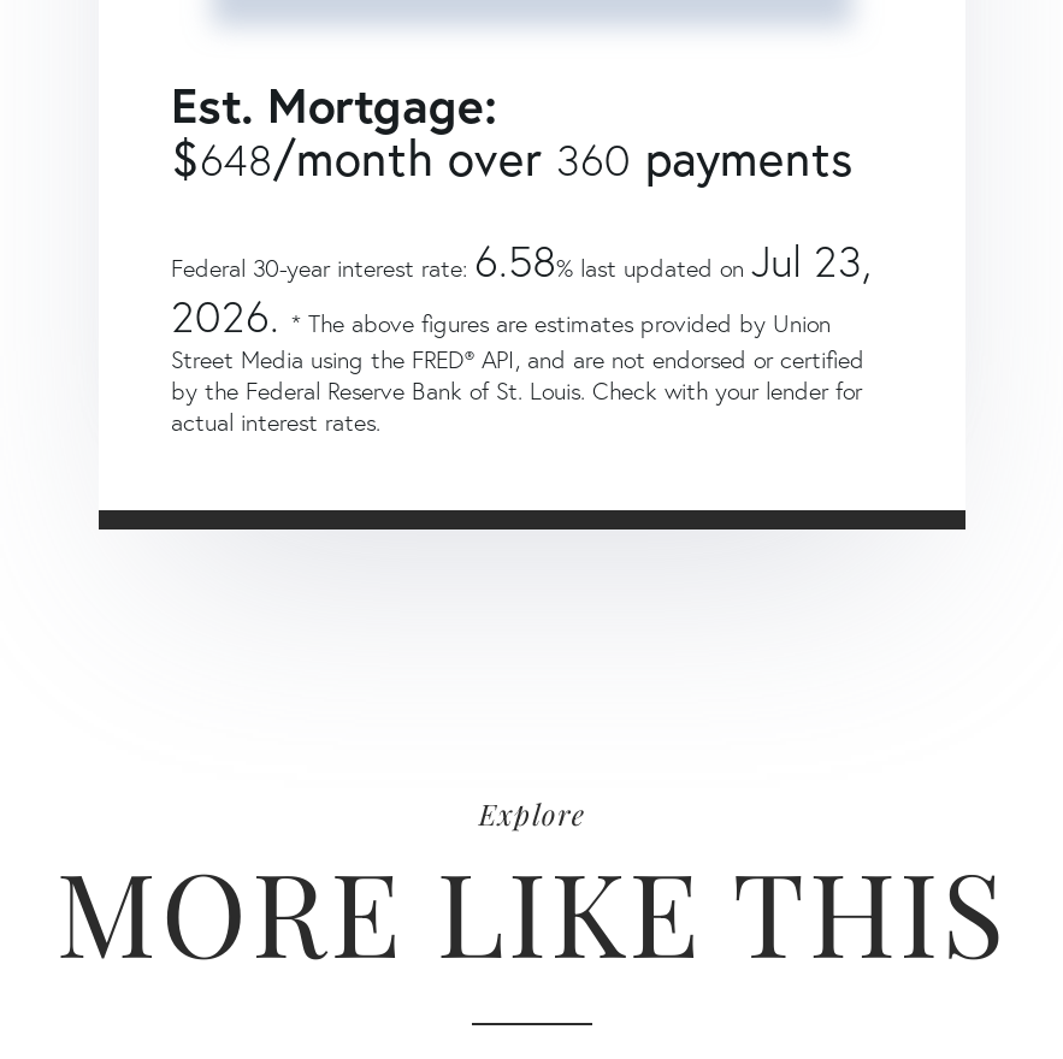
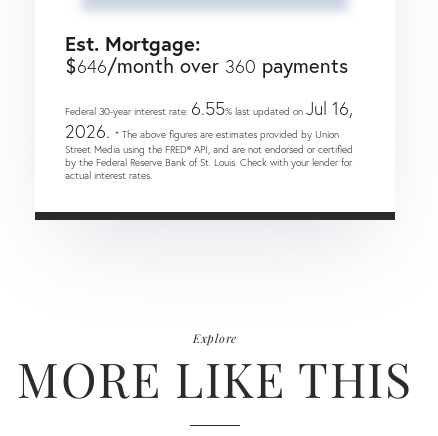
- $648/month over 360 payments
+ $646/month over 360 payments

- Federal 30-year interest rate: 6.58% last updated on Jul 23,
+ Federal 30-year interest rate: 6.55% last updated on Jul 16,
